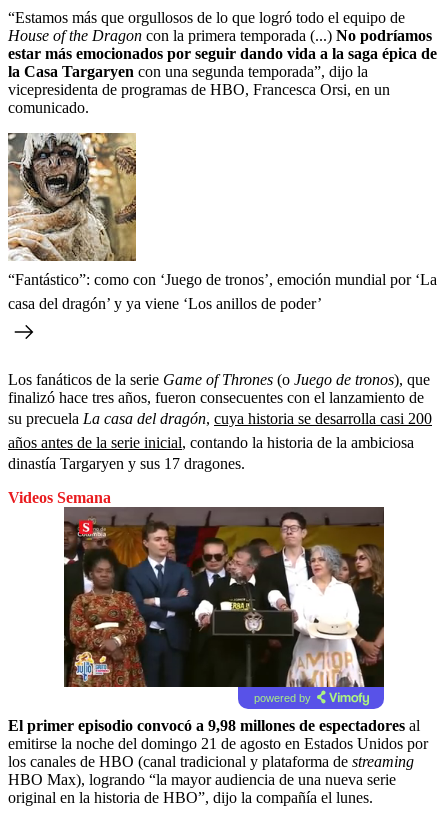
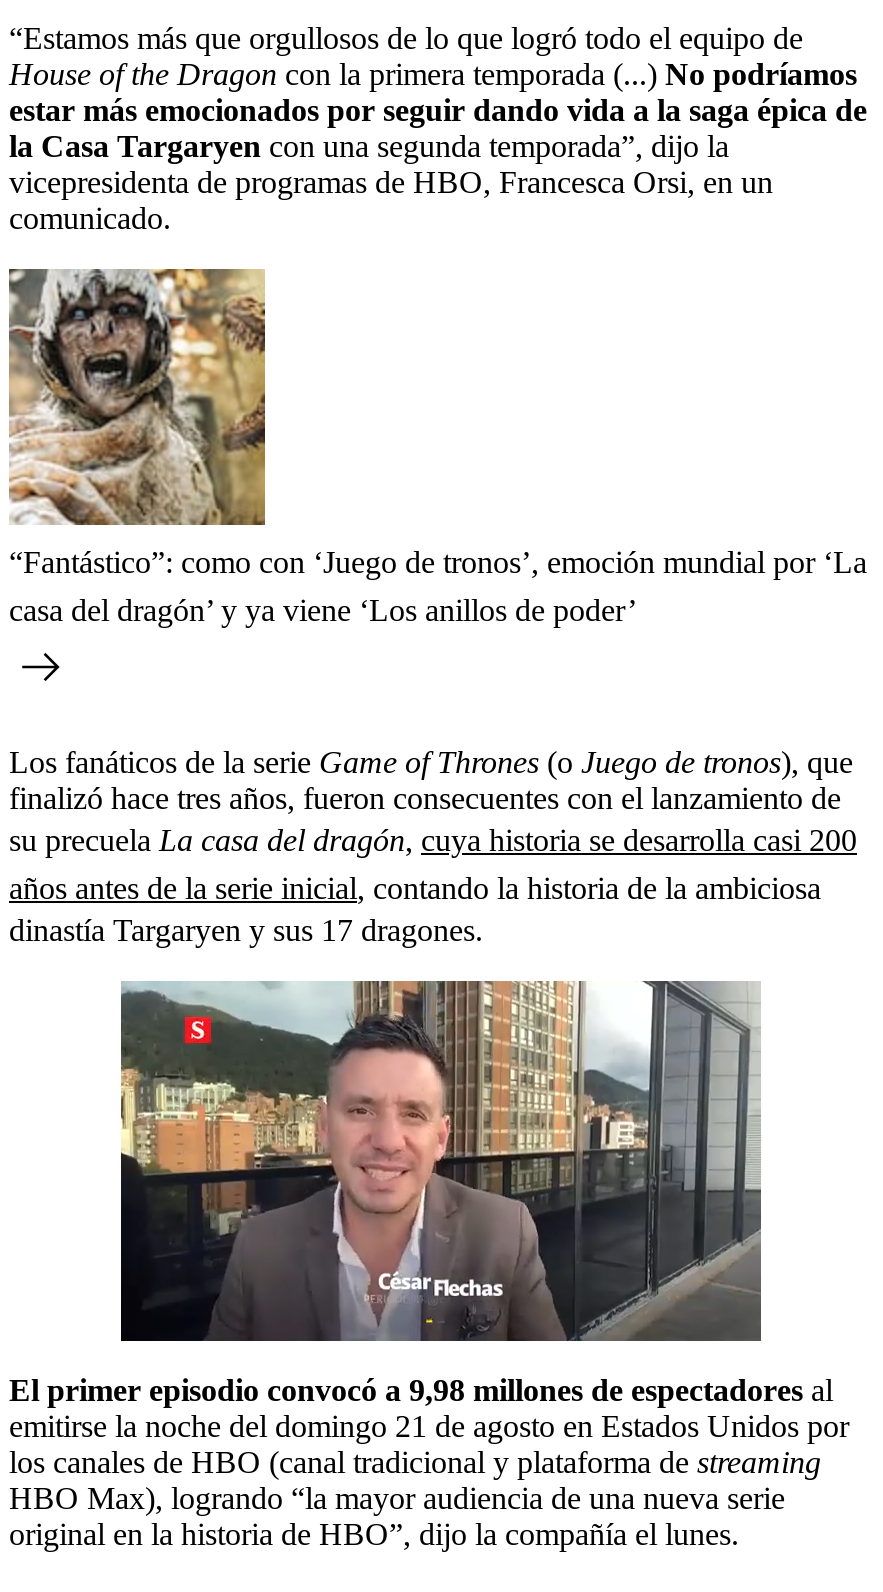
- Videos Semana

- [image]
+ [image]

- powered by
